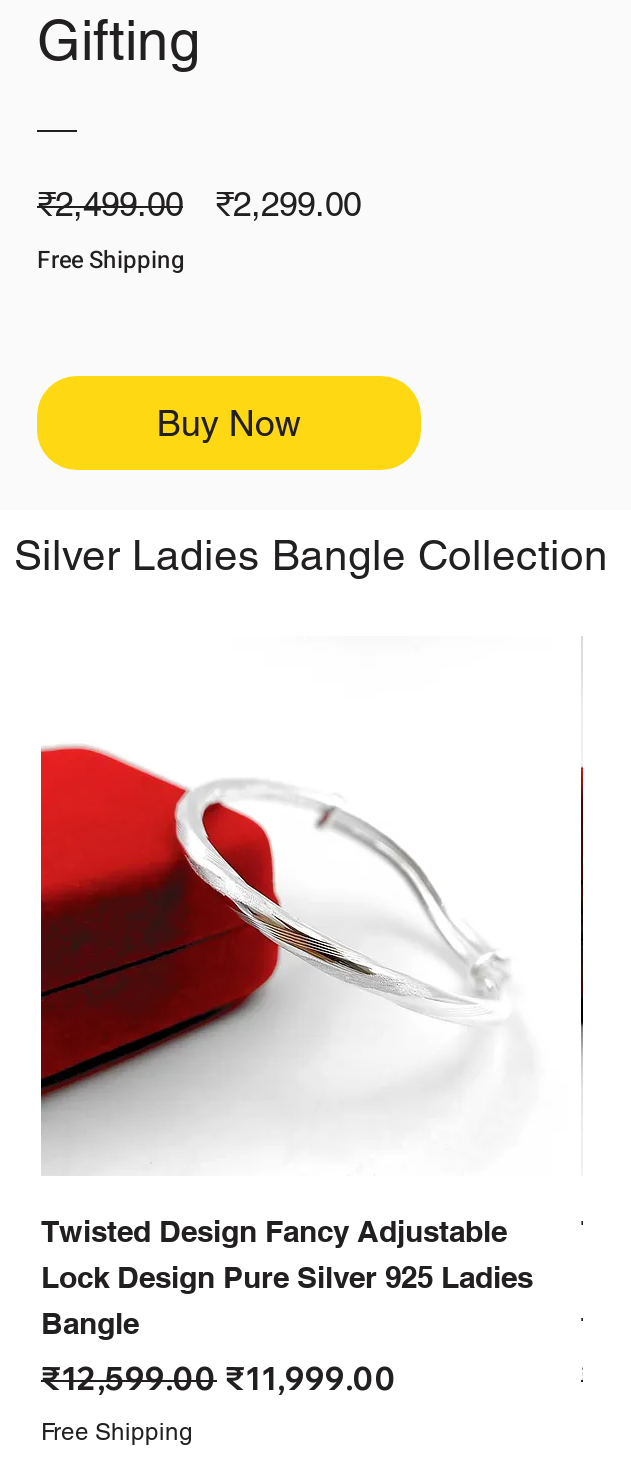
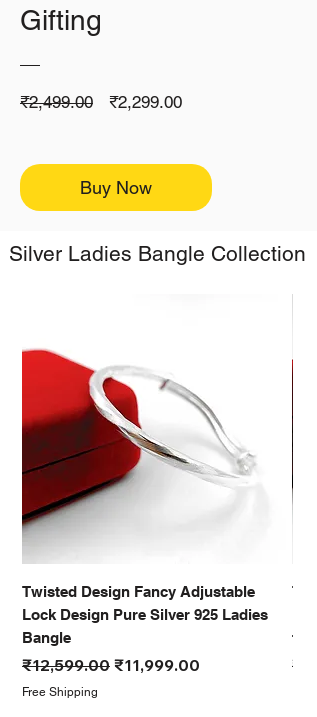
- Free Shipping
